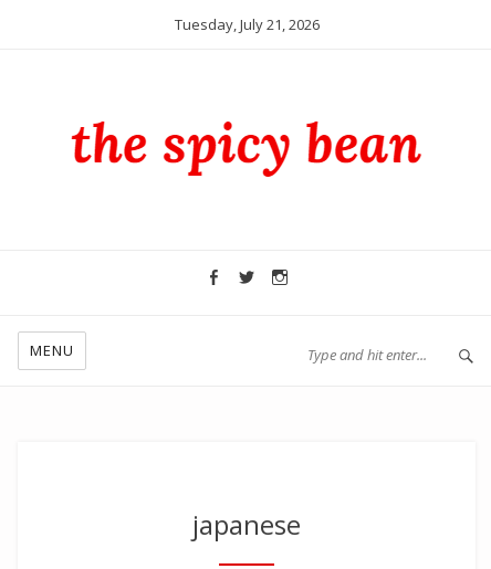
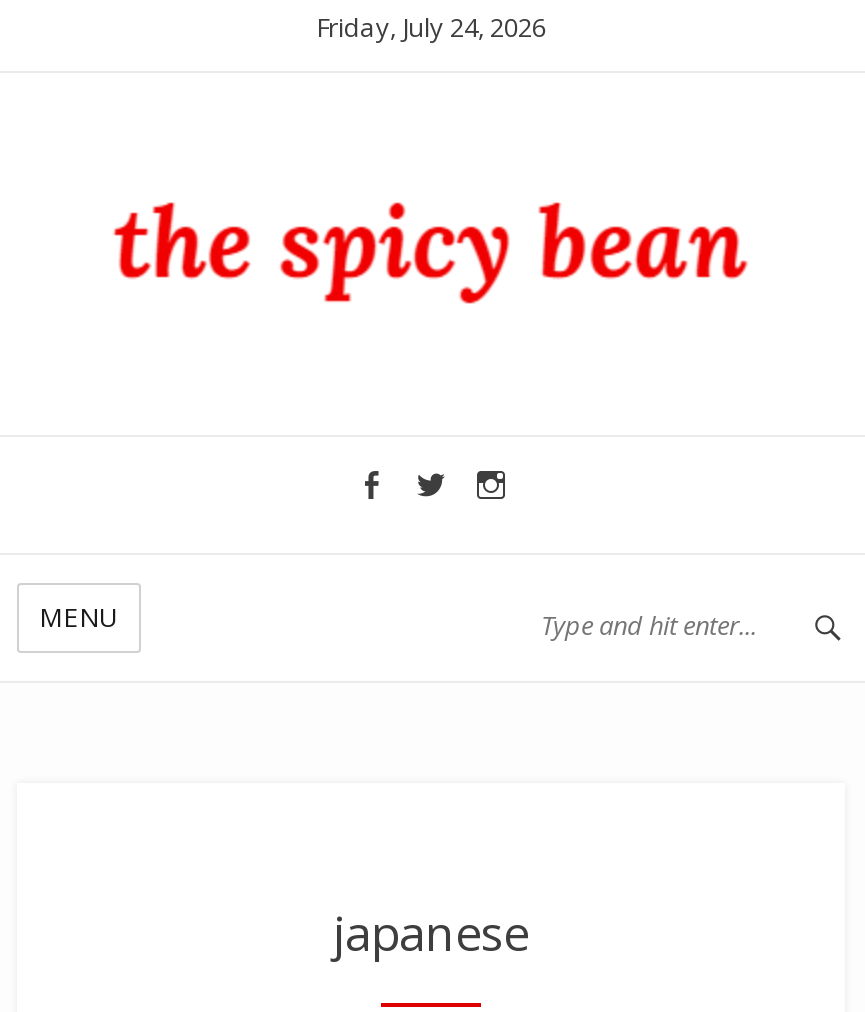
- Tuesday, July 21, 2026
+ Friday, July 24, 2026
